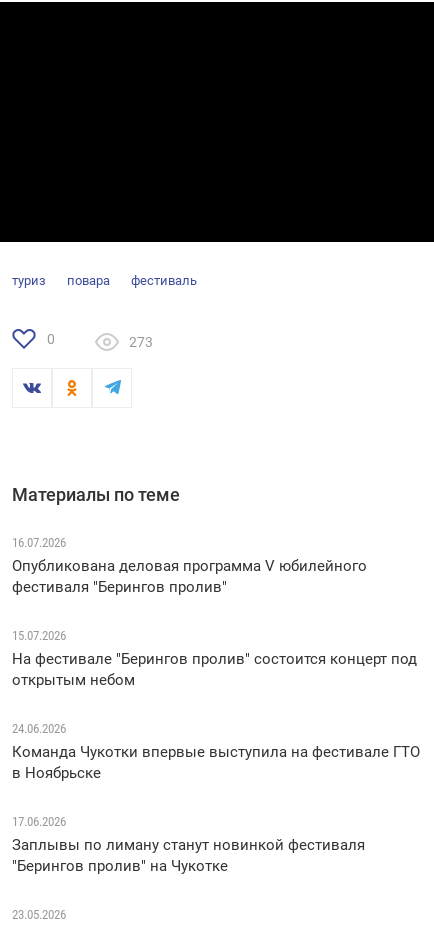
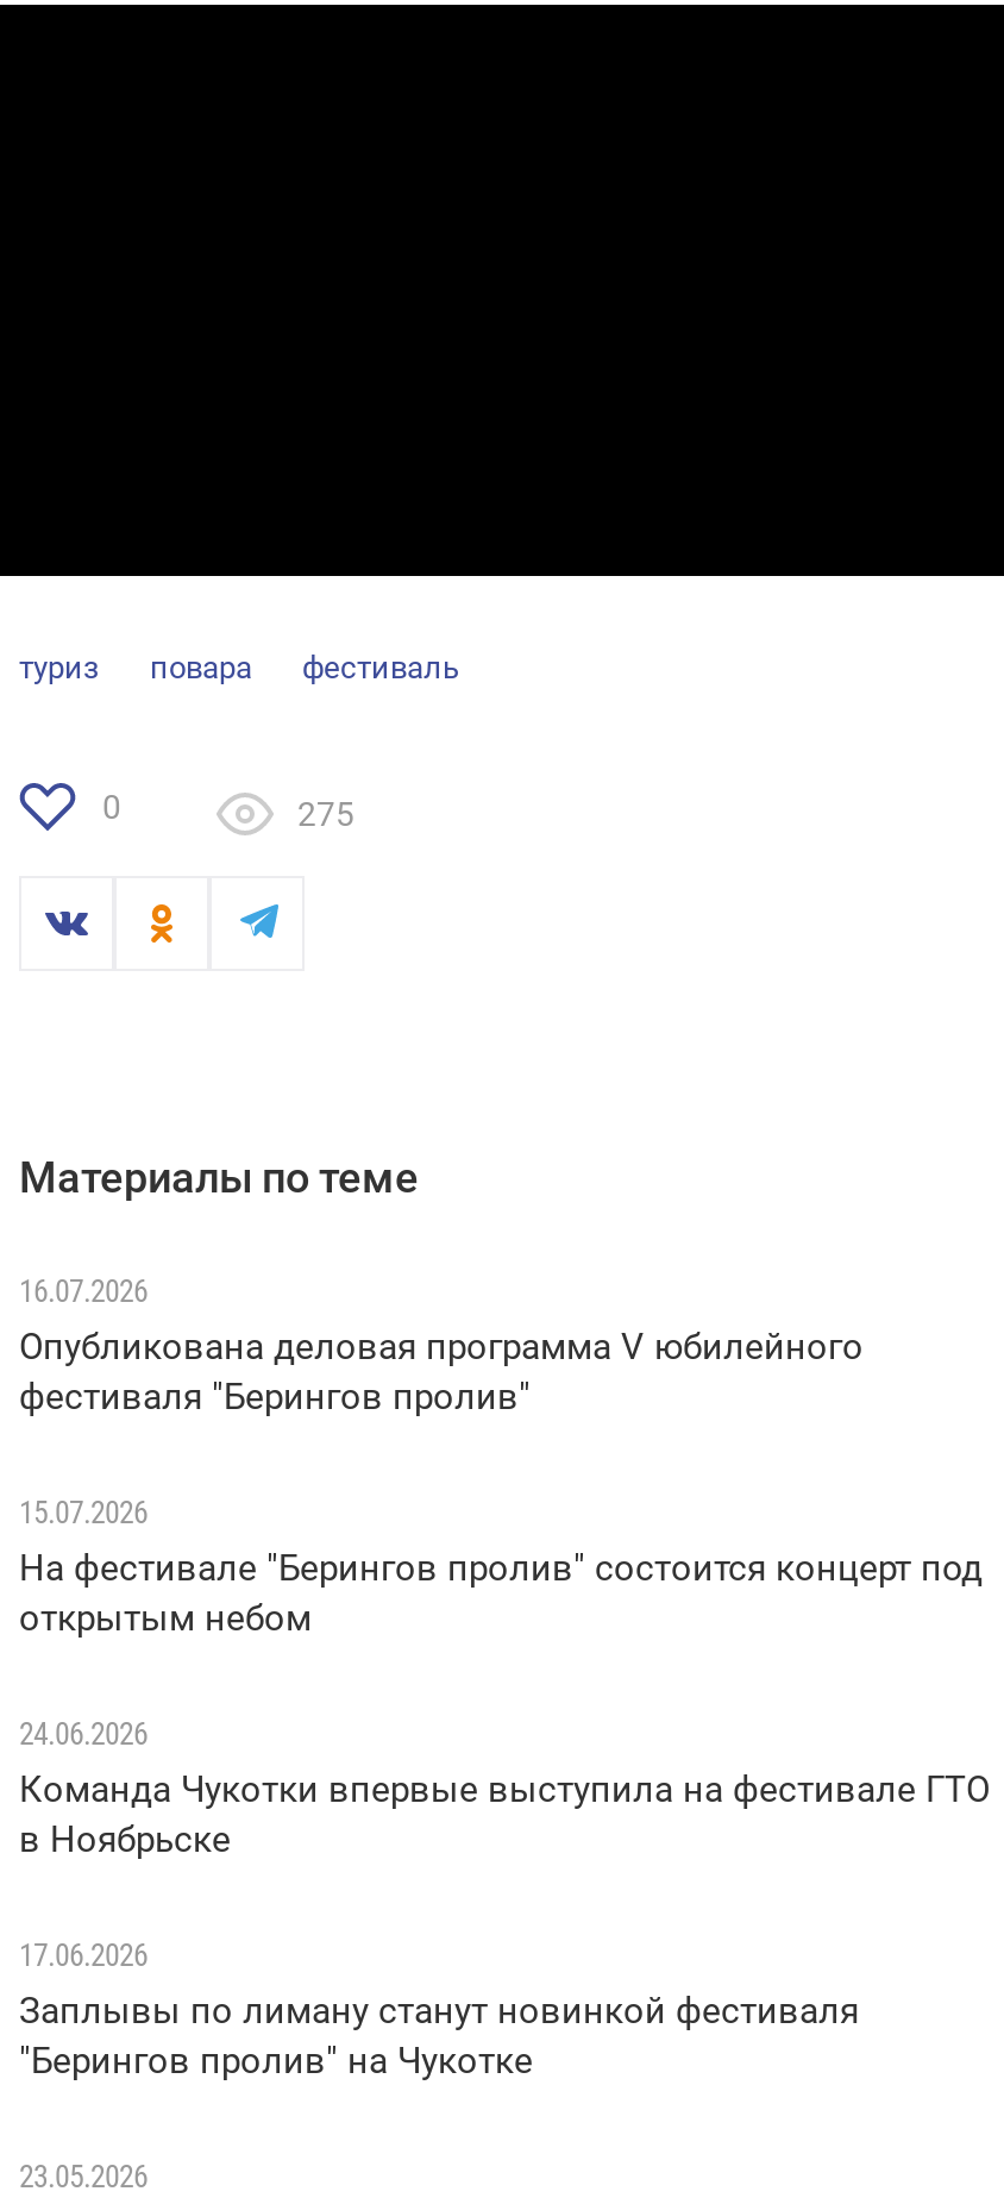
- 273
+ 275
